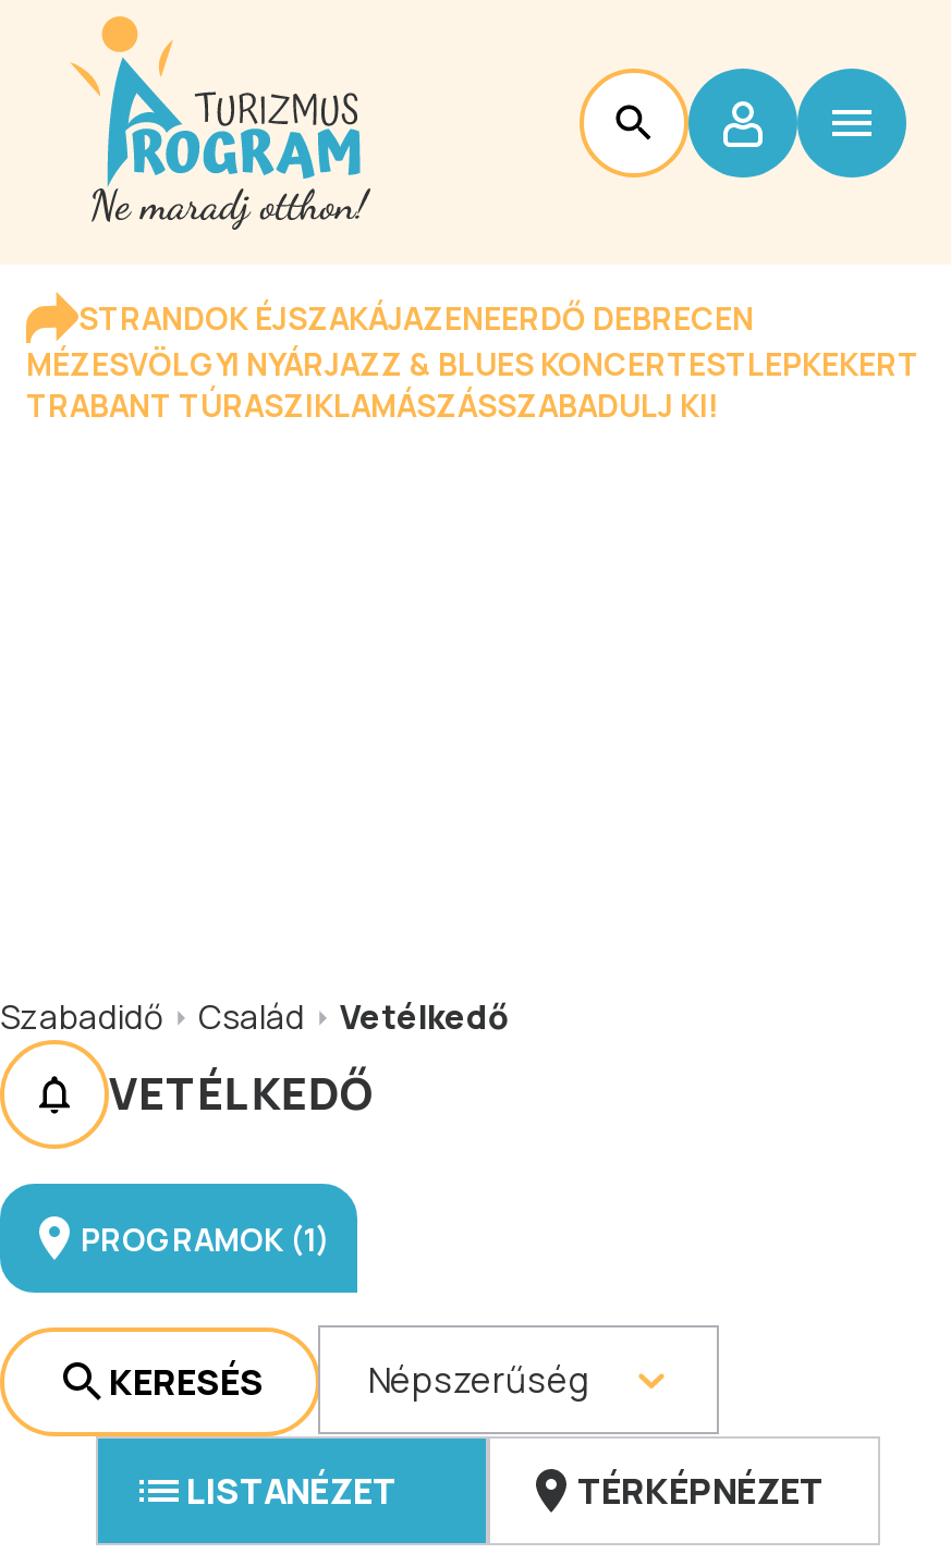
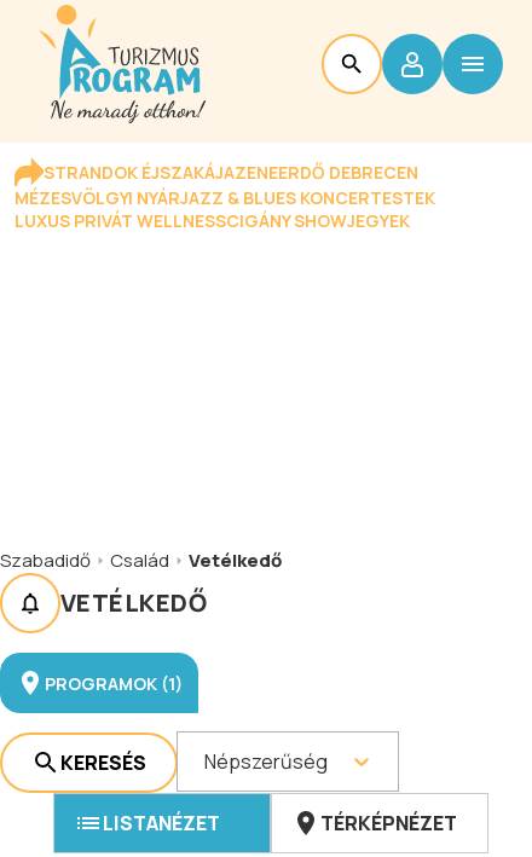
- MÉZESVÖLGYI NYÁRJAZZ & BLUES KONCERTESTLEPKEKERT
- TRABANT TÚRASZIKLAMÁSZÁSSZABADULJ KI!
+ MÉZESVÖLGYI NYÁRJAZZ & BLUES KONCERTESTEK
+ LUXUS PRIVÁT WELLNESSCIGÁNY SHOWJEGYEK
